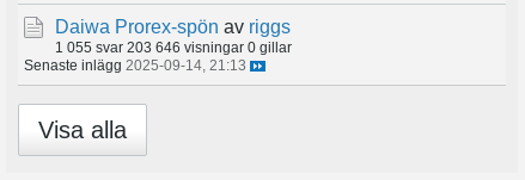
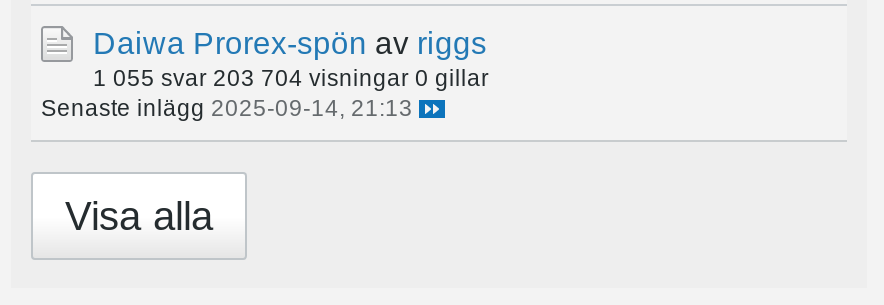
- 1 055 svar 203 646 visningar 0 gillar
+ 1 055 svar 203 704 visningar 0 gillar
